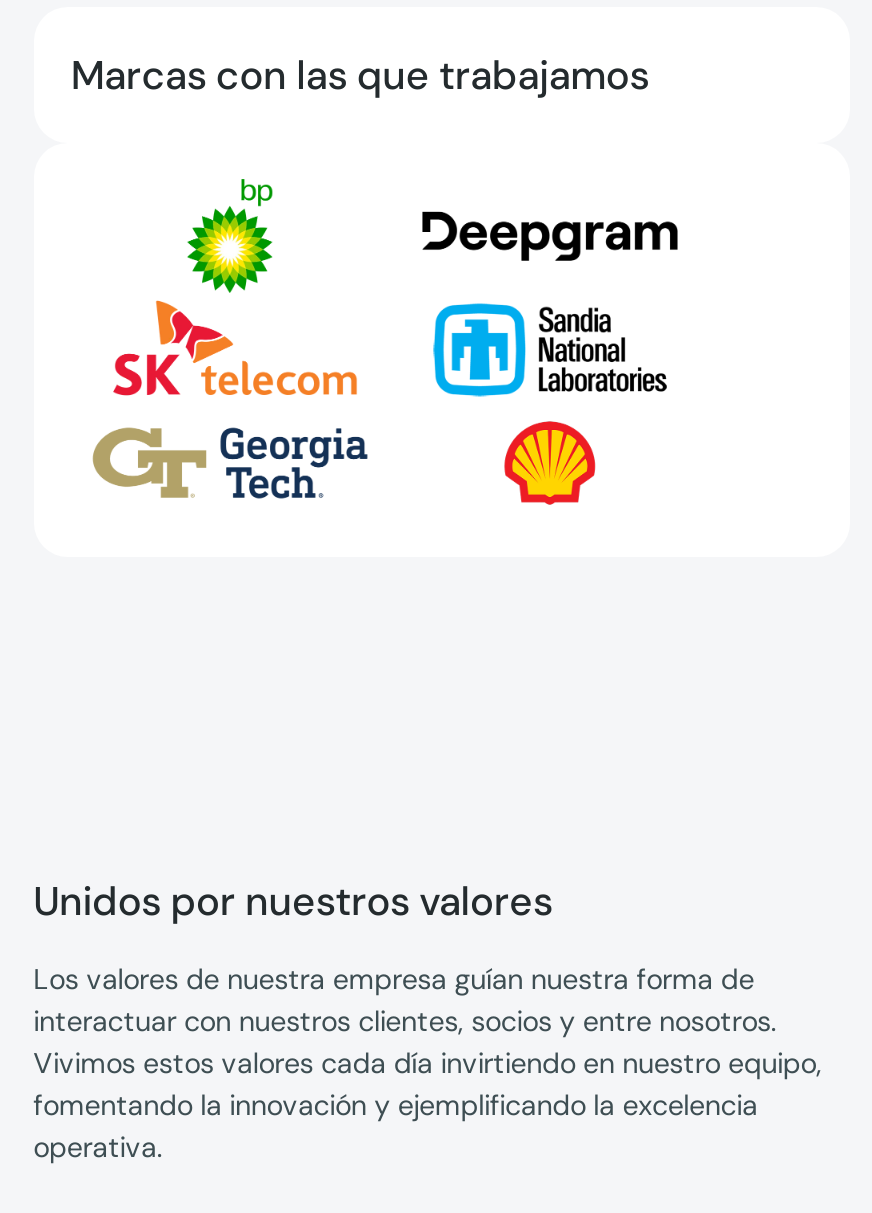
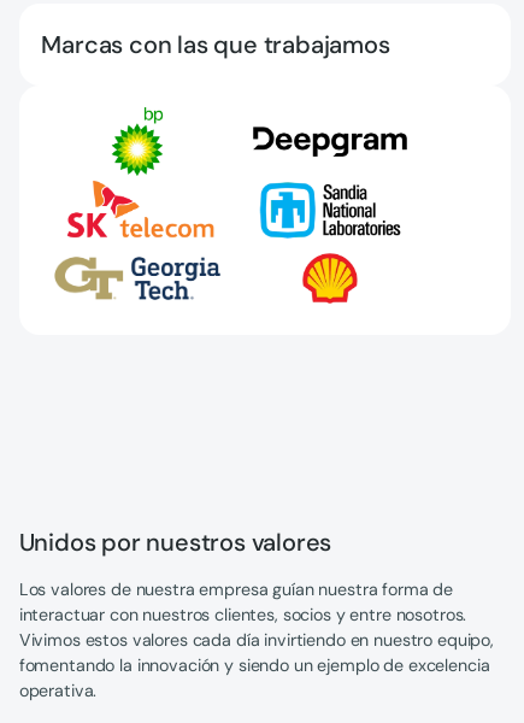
- fomentando la innovación y ejemplificando la excelencia
+ fomentando la innovación y siendo un ejemplo de excelencia
